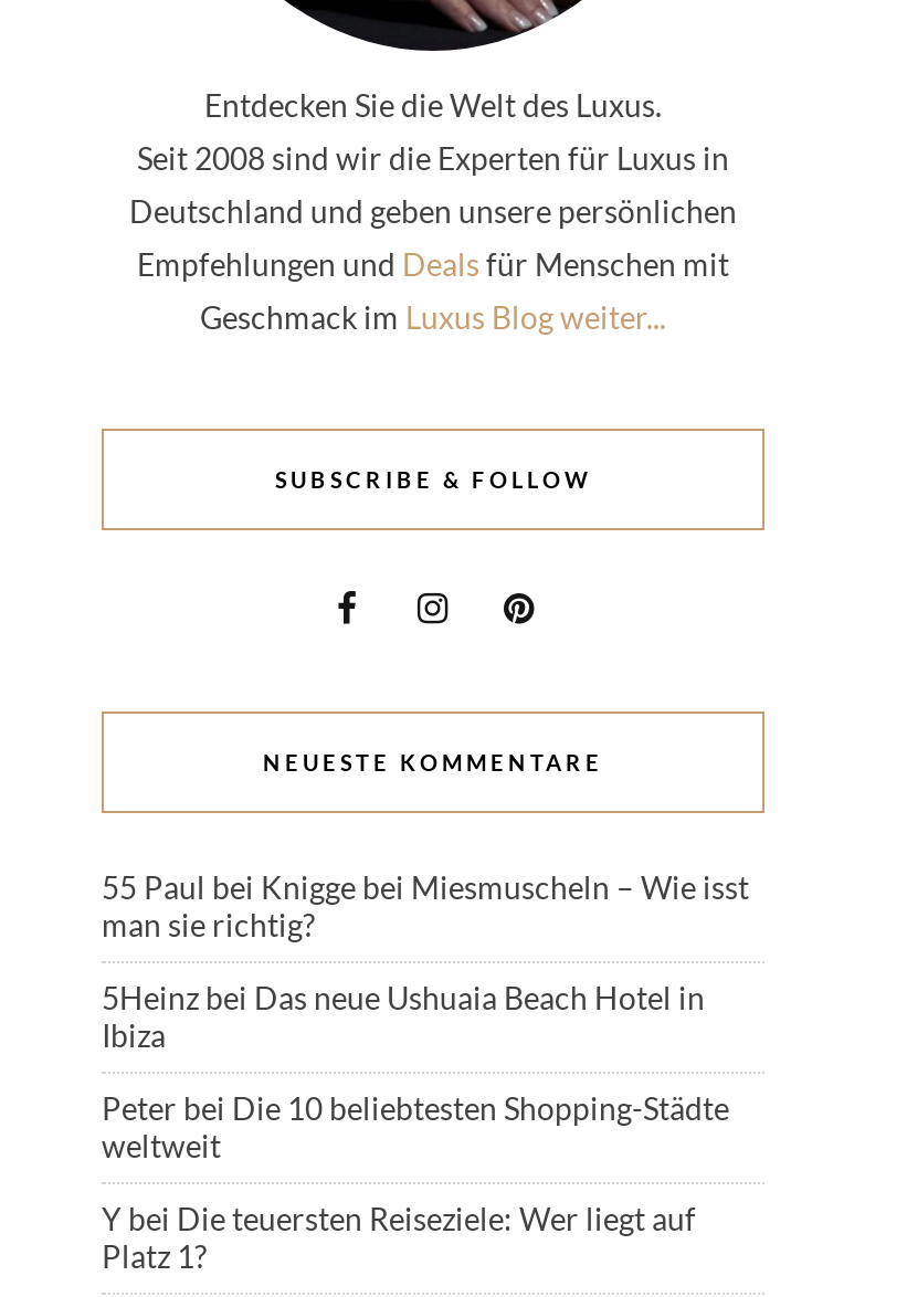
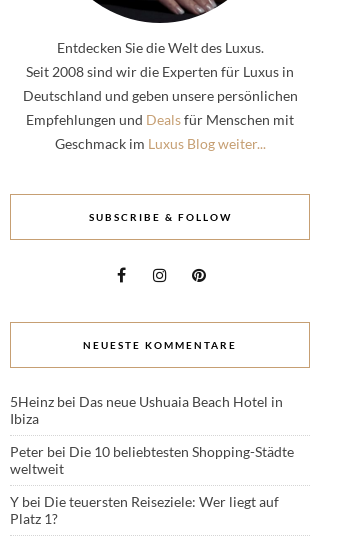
- 55 Paul bei Knigge bei Miesmuscheln – Wie isst
- man sie richtig?
